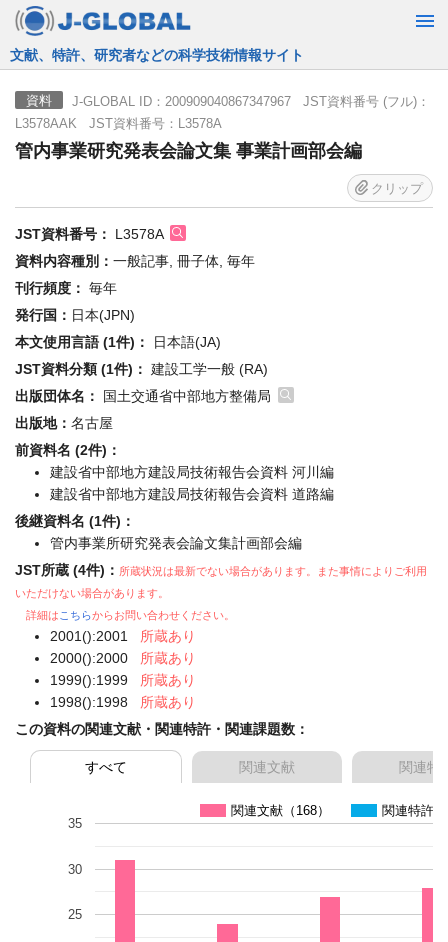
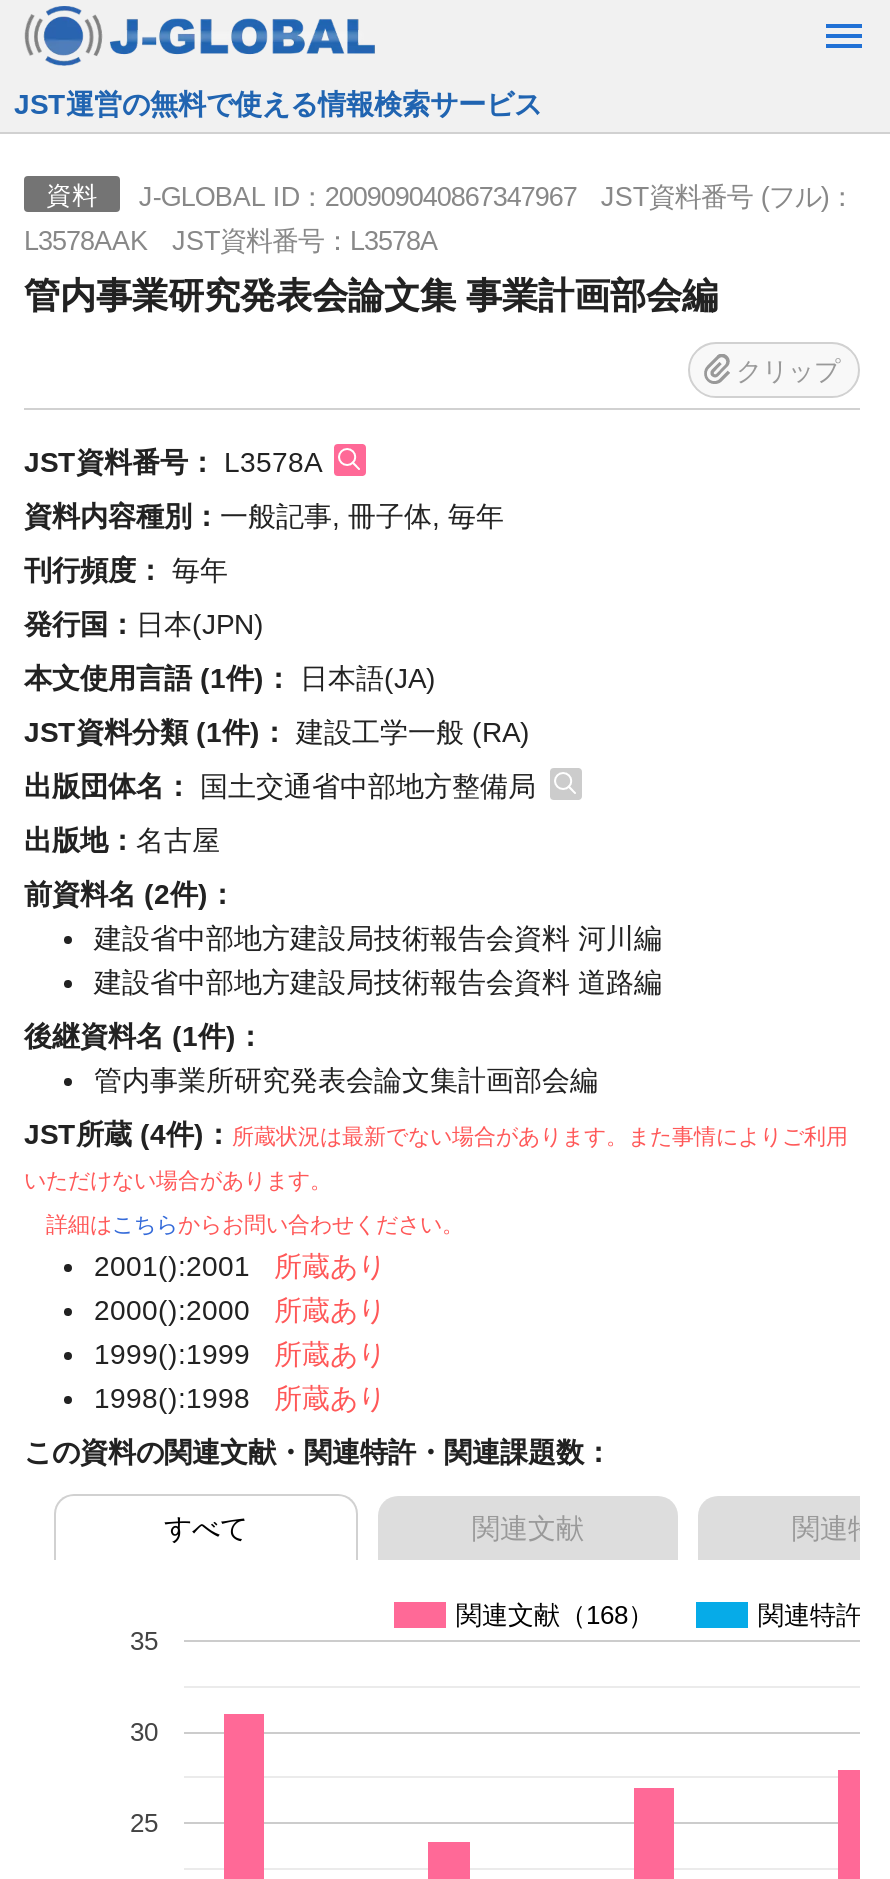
- 文献、特許、研究者などの科学技術情報サイト
+ JST運営の無料で使える情報検索サービス
